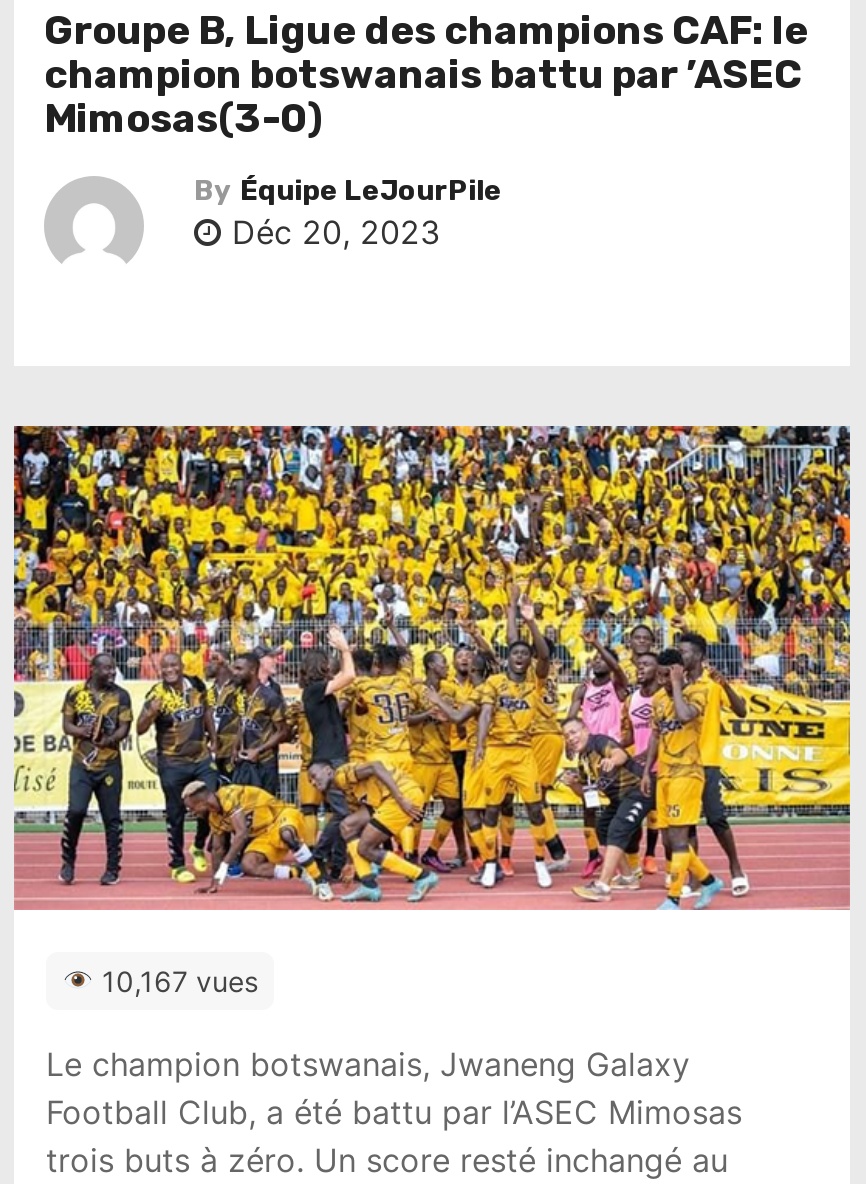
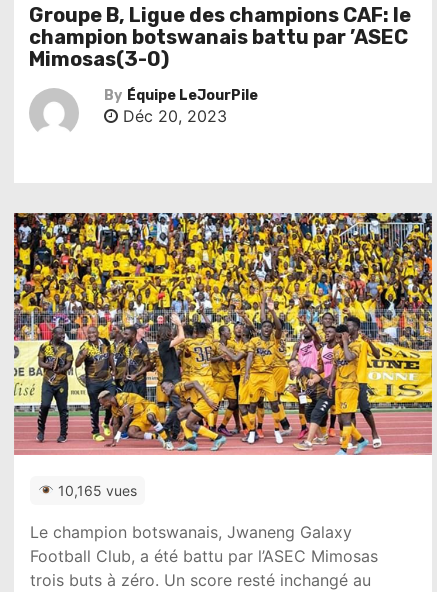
- 10,167 vues
+ 10,165 vues
